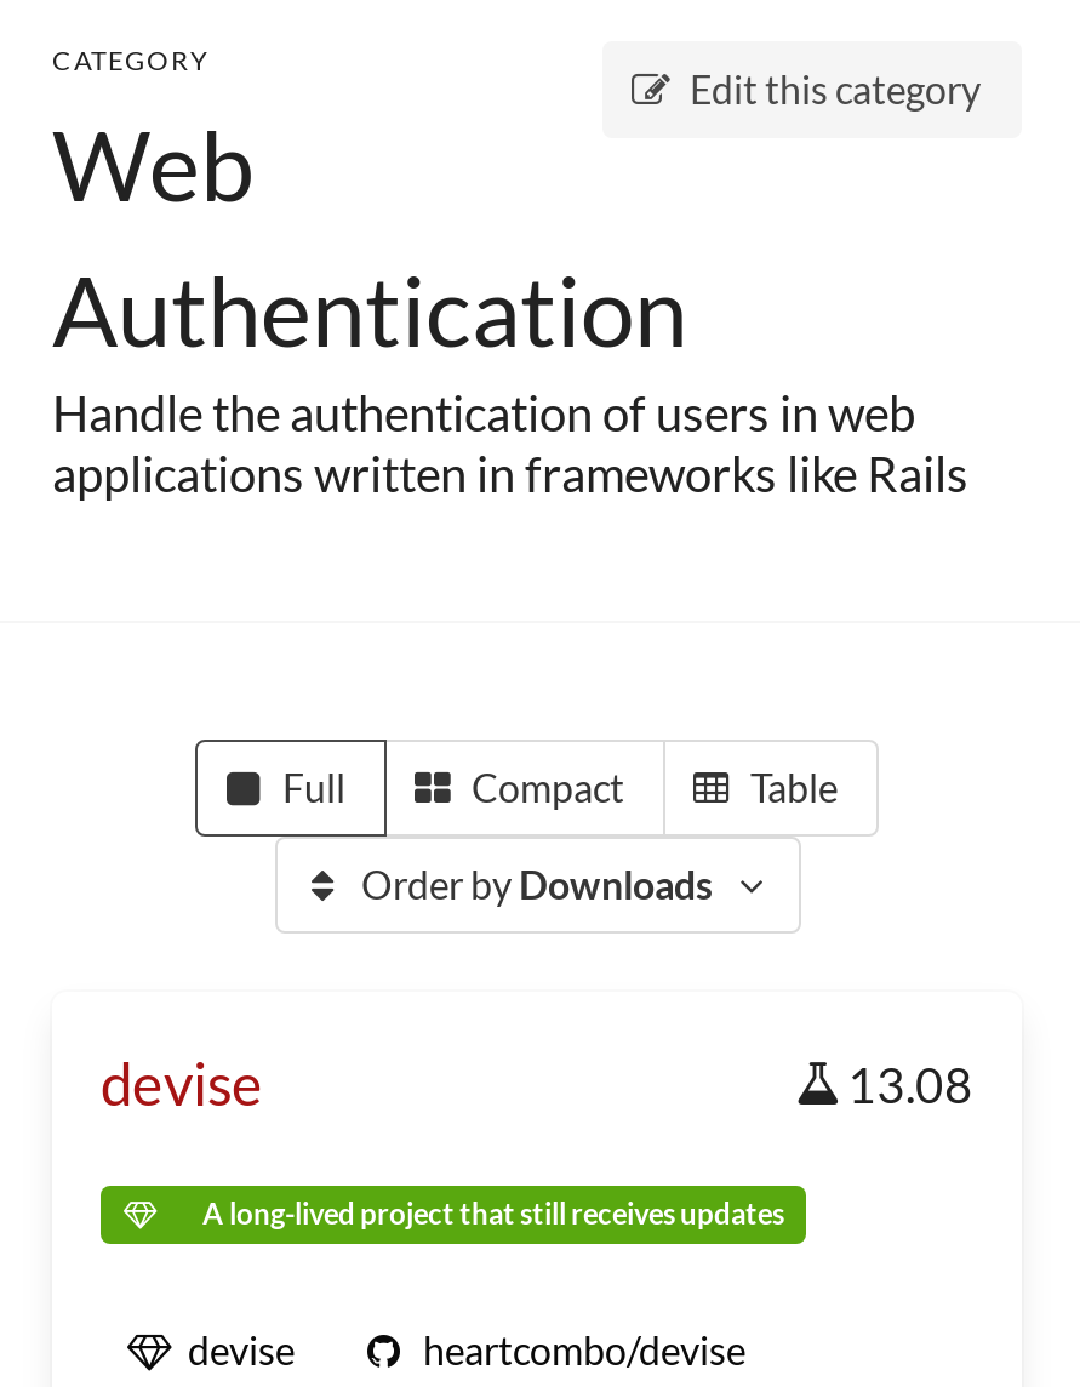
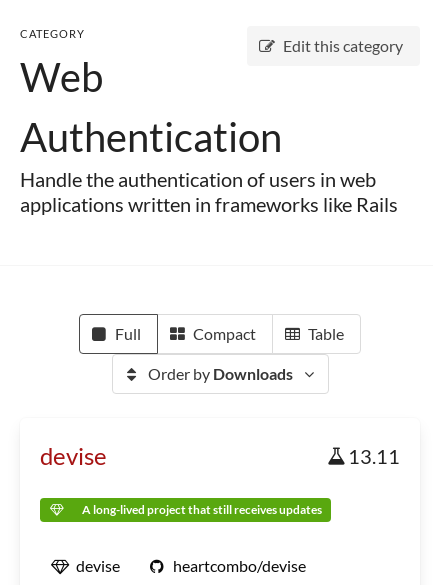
- 13.08
+ 13.11
